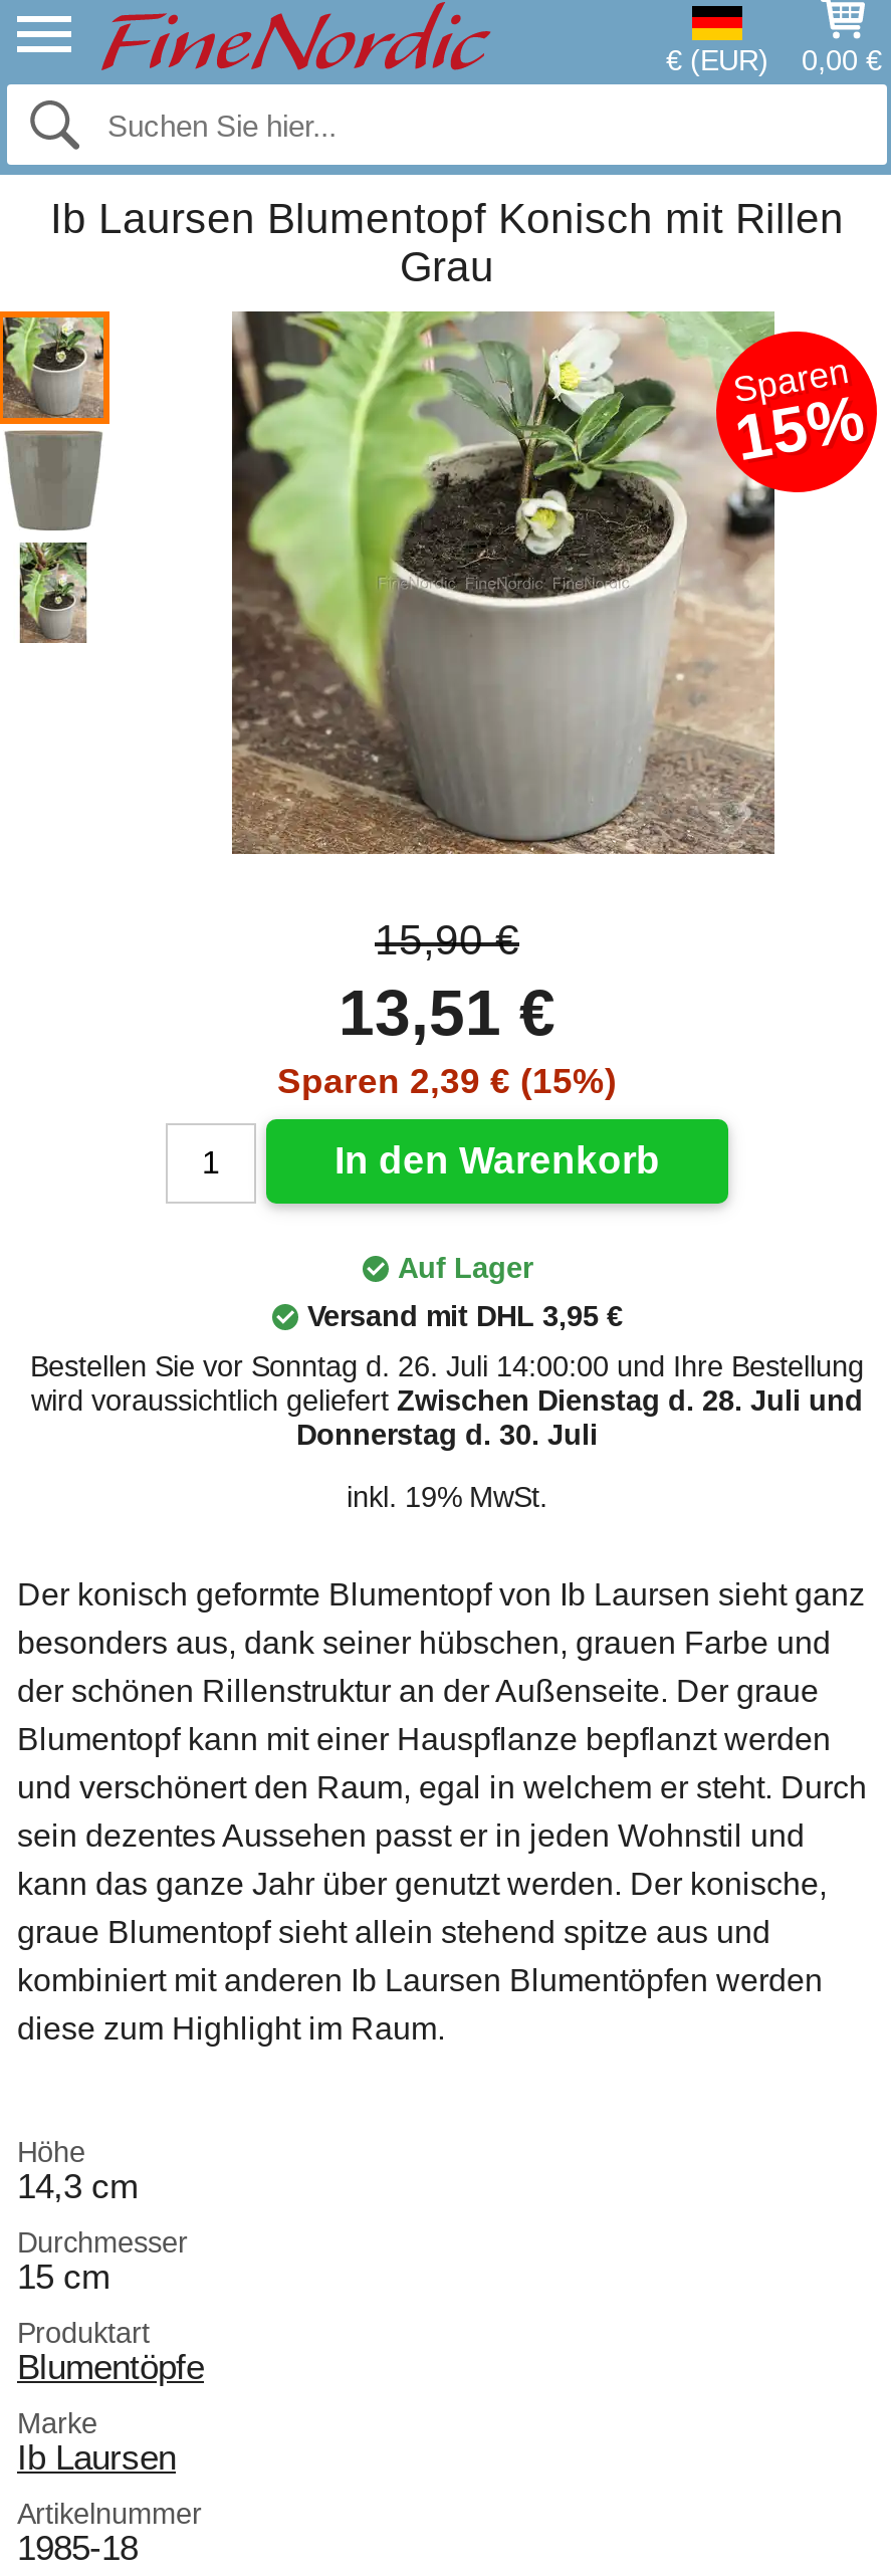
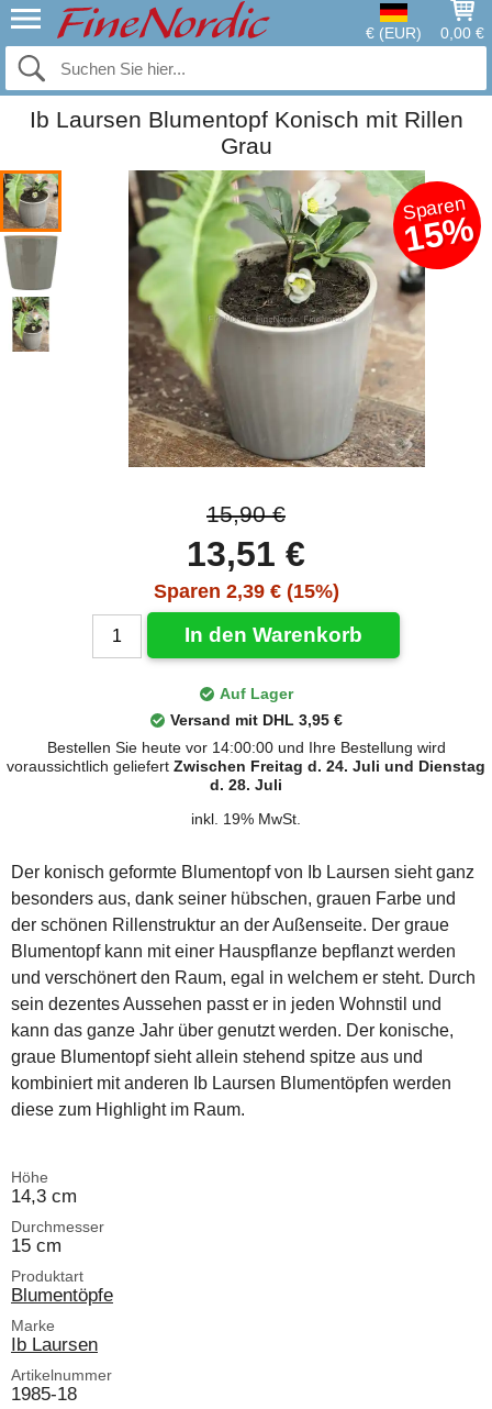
- Bestellen Sie vor Sonntag d. 26. Juli 14:00:00 und Ihre Bestellung
- wird voraussichtlich geliefert Zwischen Dienstag d. 28. Juli und
- Donnerstag d. 30. Juli
+ Bestellen Sie heute vor 14:00:00 und Ihre Bestellung wird
+ voraussichtlich geliefert Zwischen Freitag d. 24. Juli und Dienstag
+ d. 28. Juli
